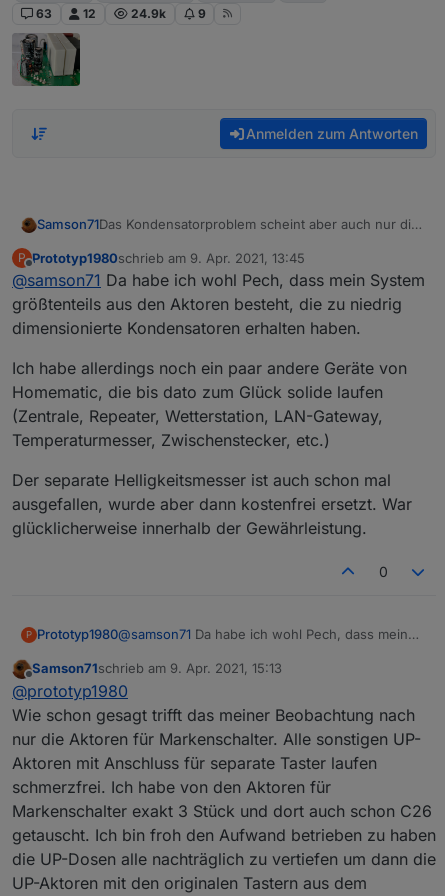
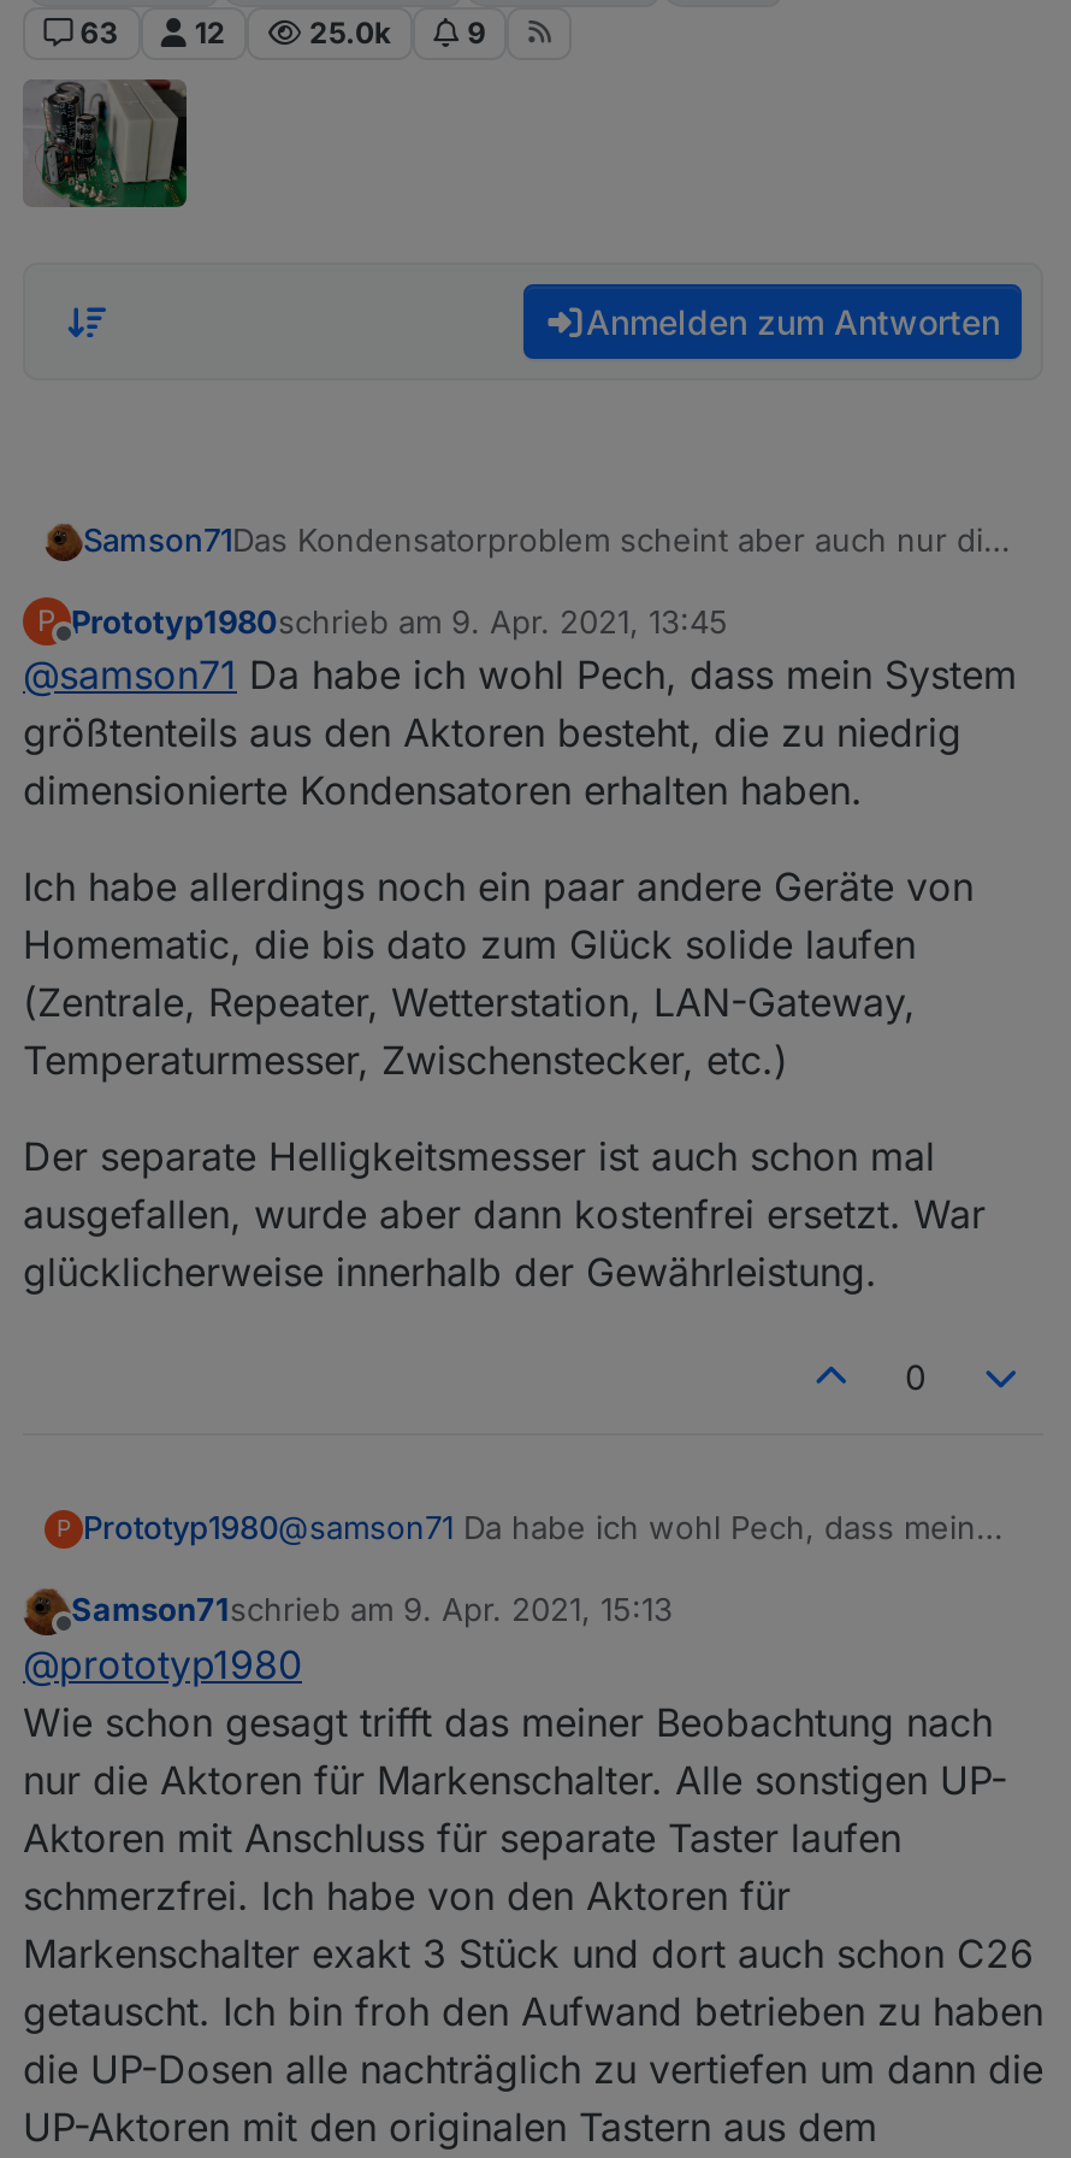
- 24.9k
+ 25.0k
